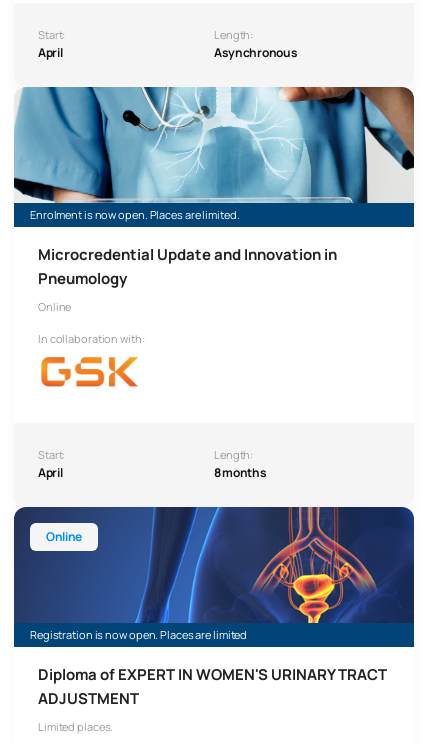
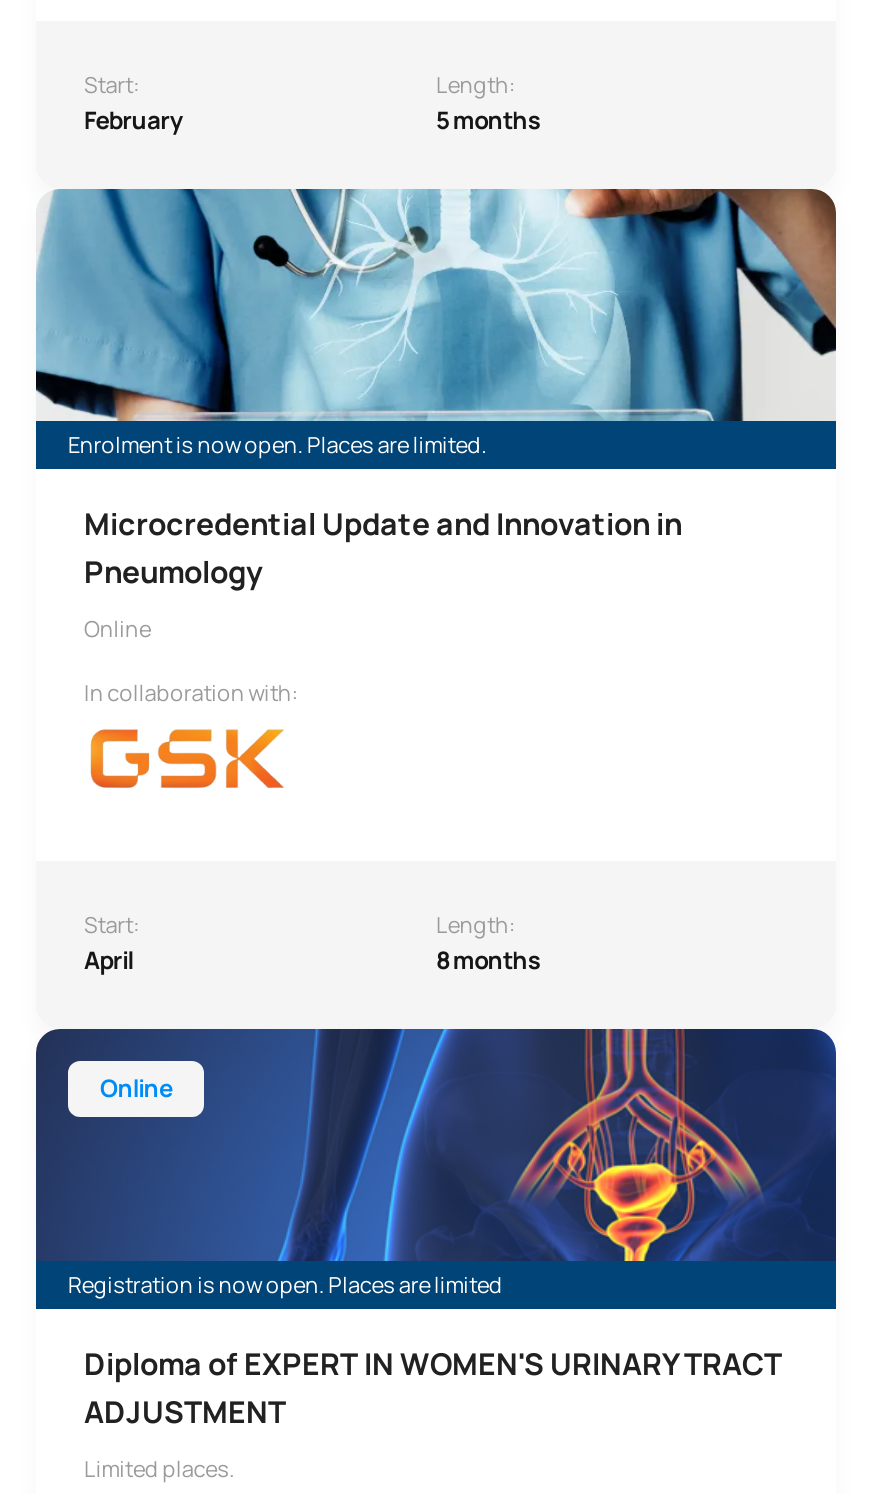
- April
+ February

- Asynchronous
+ 5 months
